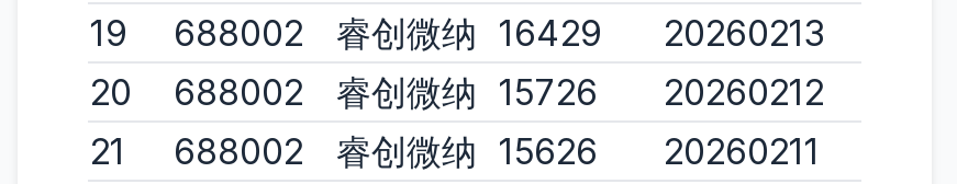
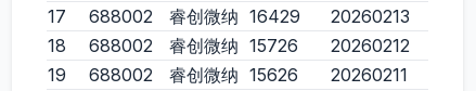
- 19 688002 睿创微纳 16429 20260213
+ 17 688002 睿创微纳 16429 20260213

- 20 688002 睿创微纳 15726 20260212
+ 18 688002 睿创微纳 15726 20260212

- 21 688002 睿创微纳 15626 20260211
+ 19 688002 睿创微纳 15626 20260211
